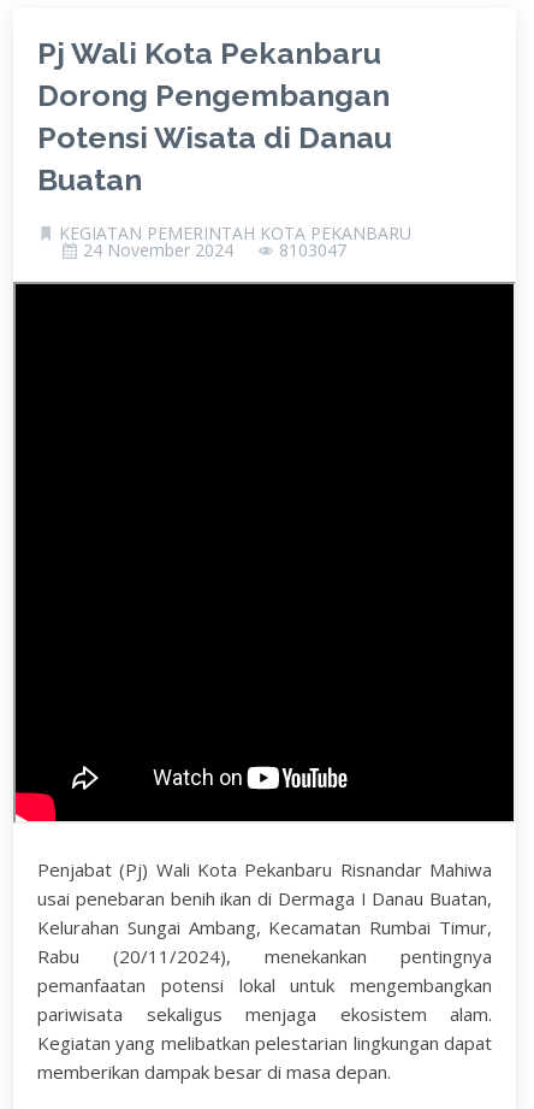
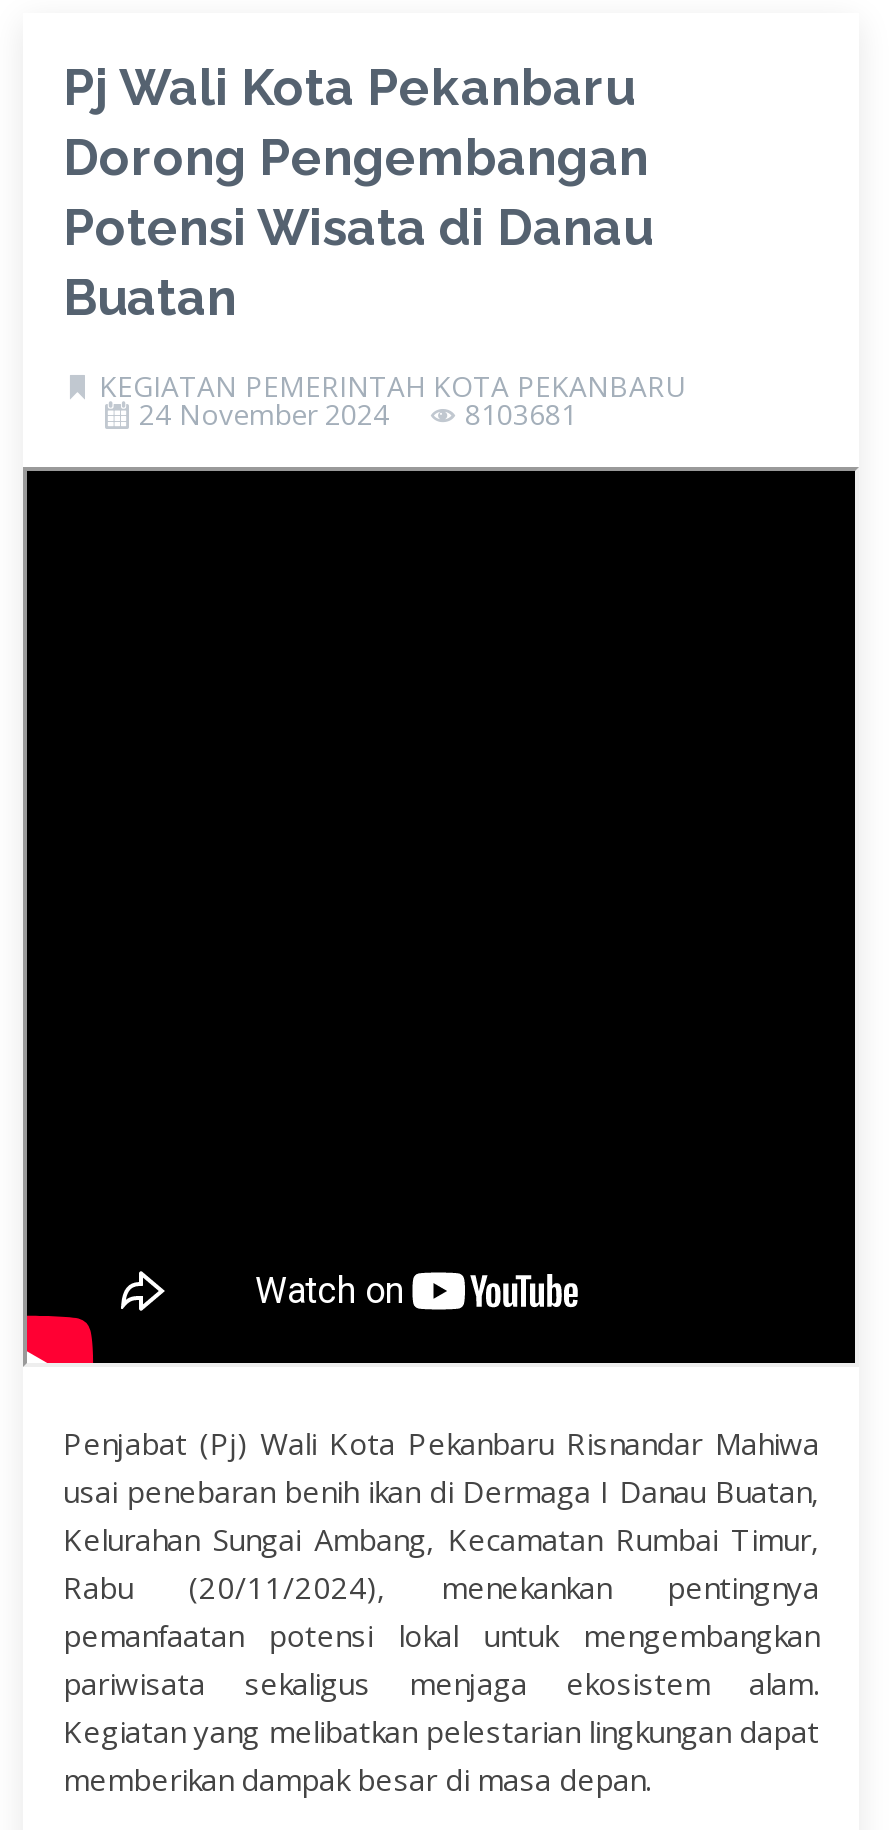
- 24 November 2024 8103047
+ 24 November 2024 8103681
